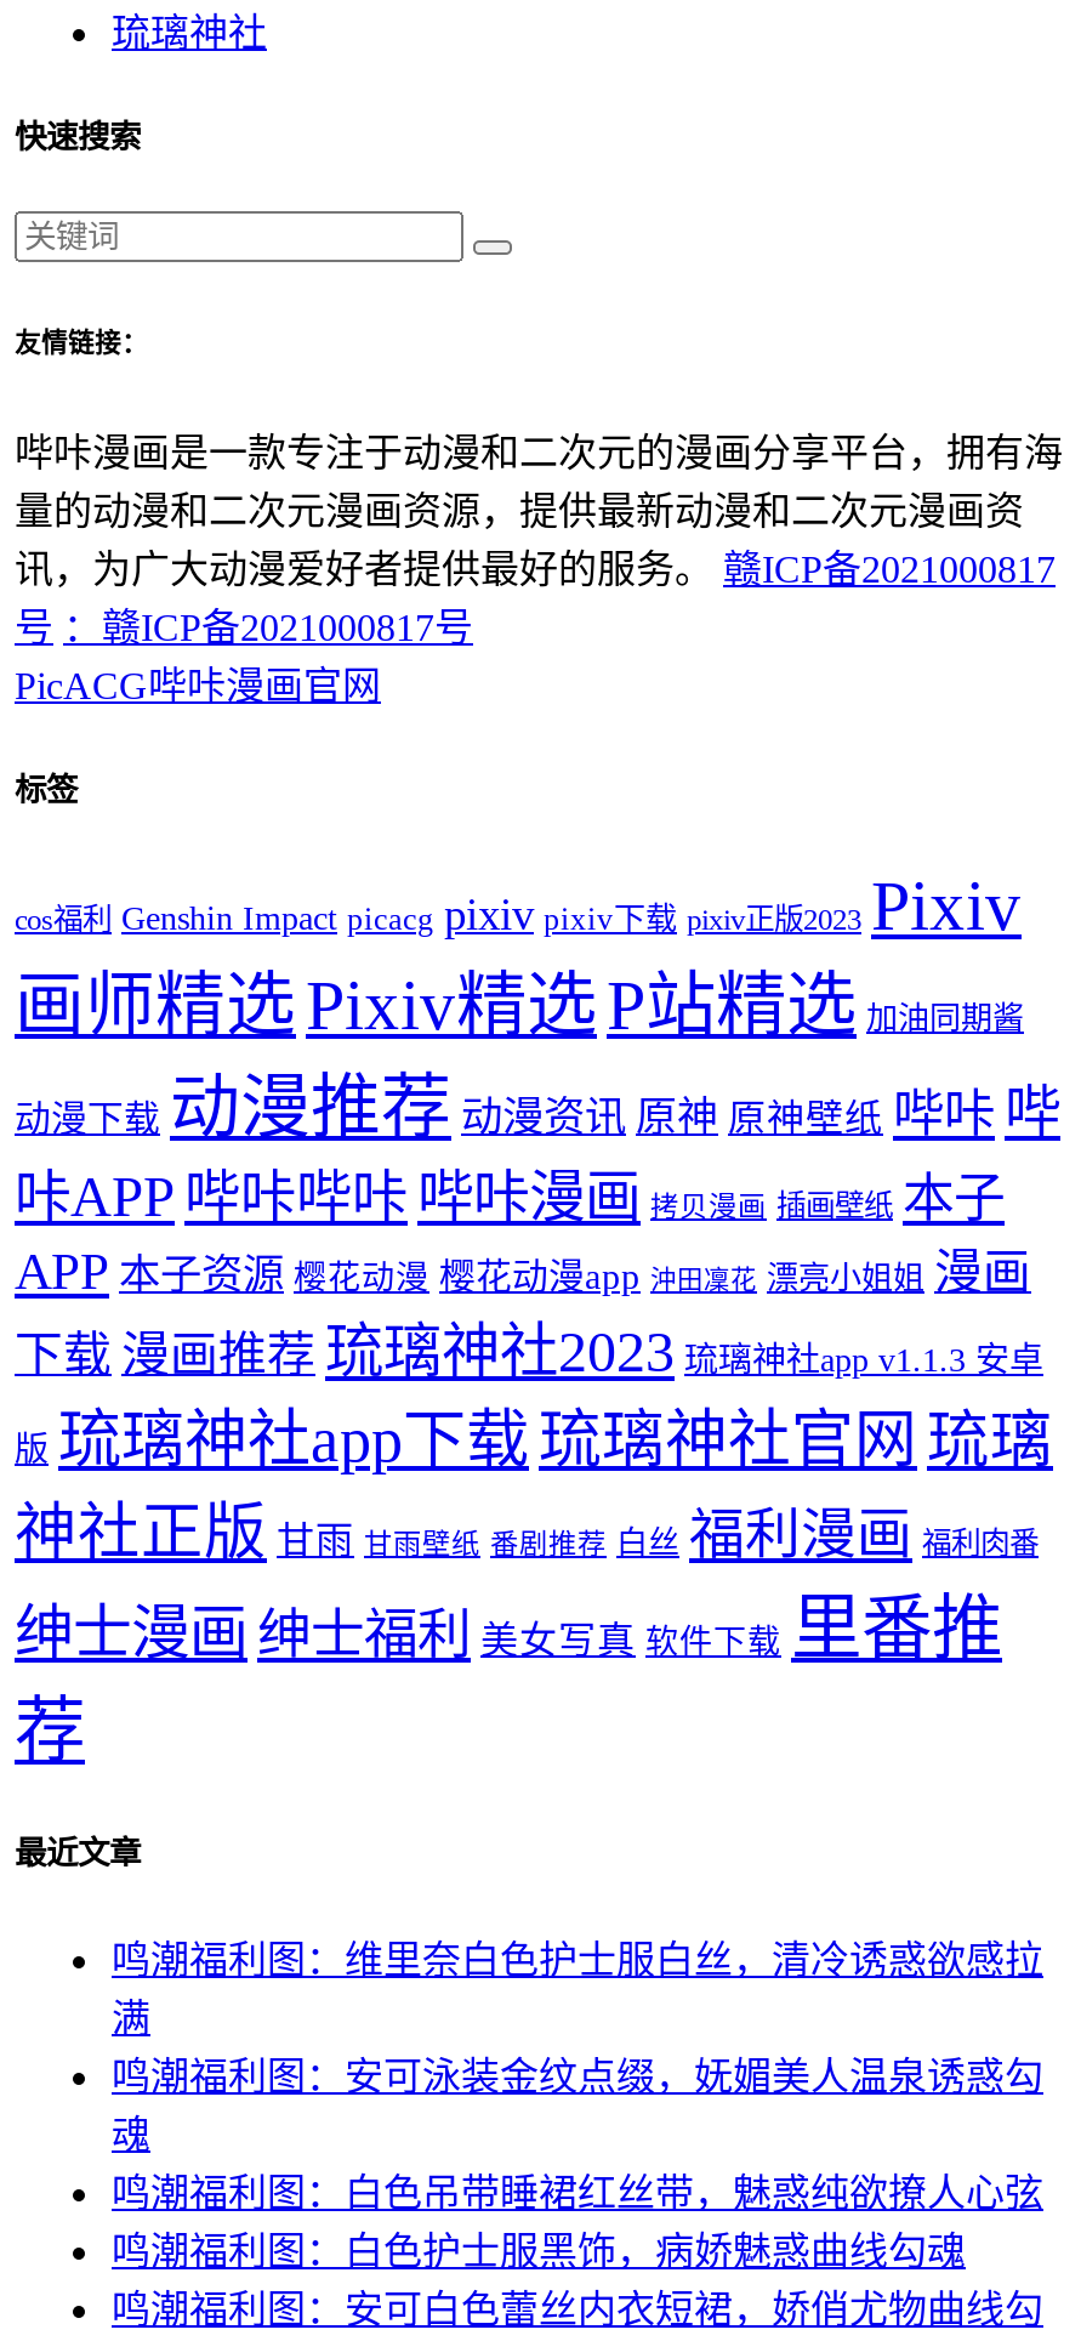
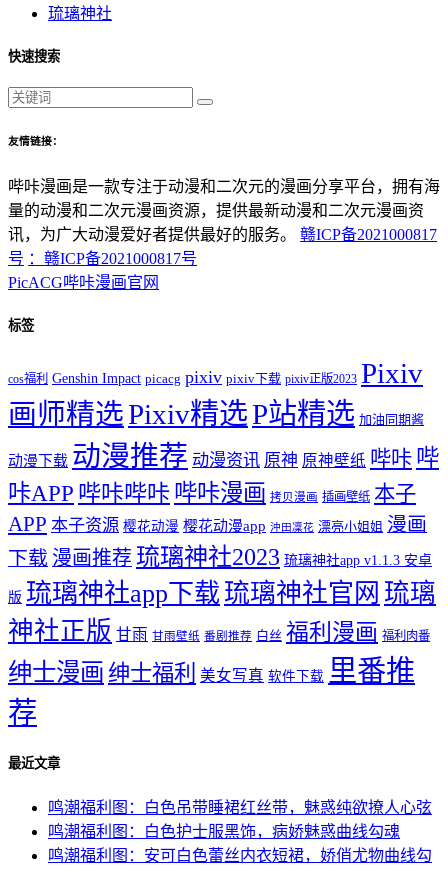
- 鸣潮福利图：维里奈白色护士服白丝，清冷诱惑欲感拉
- 满
- 鸣潮福利图：安可泳装金纹点缀，妩媚美人温泉诱惑勾
- 魂
